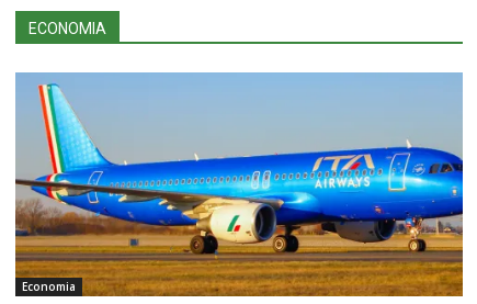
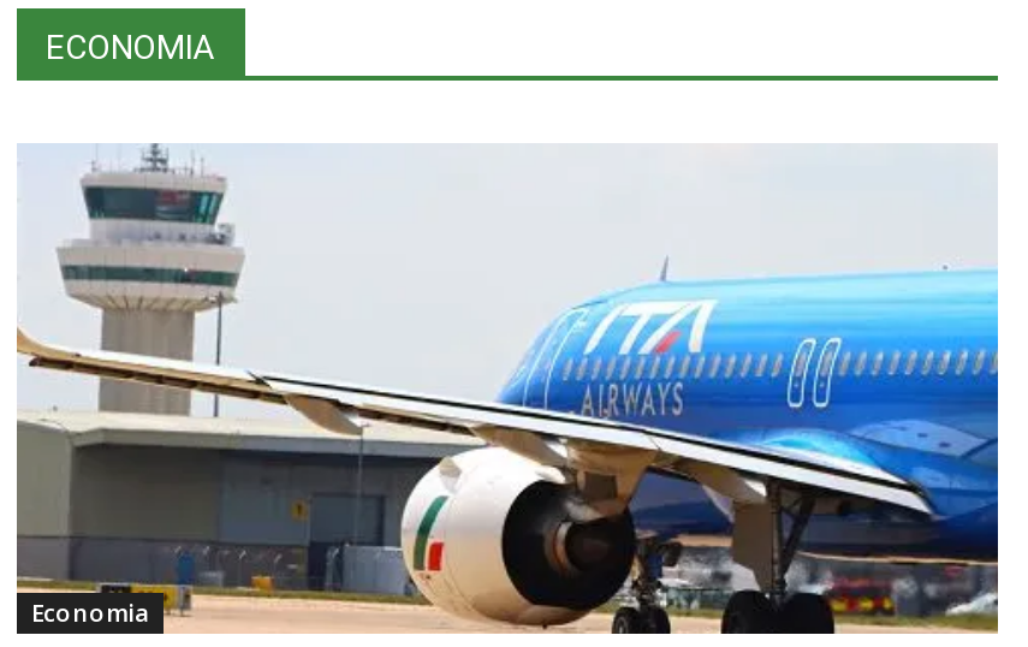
- [image]
+ [image]
